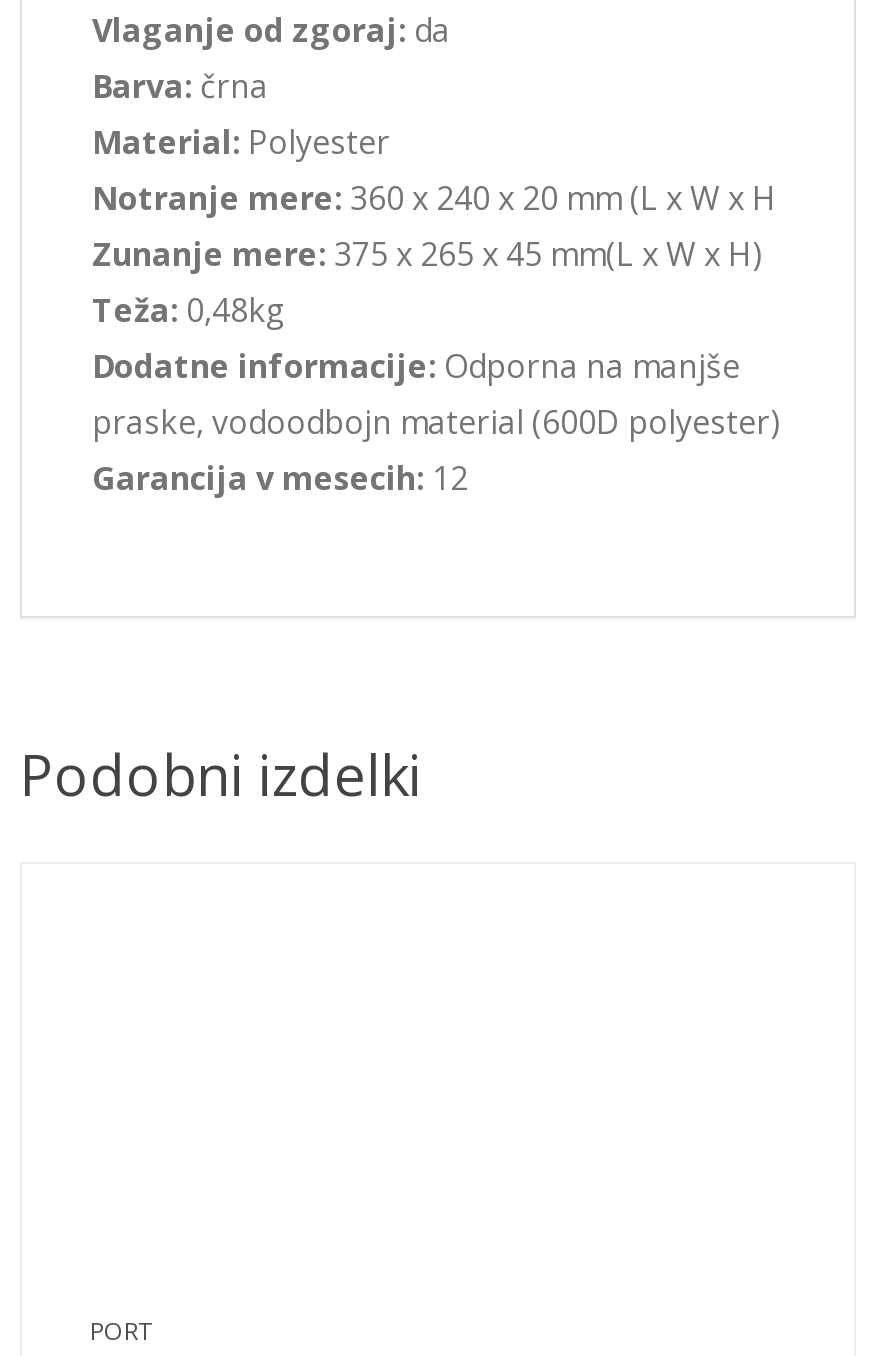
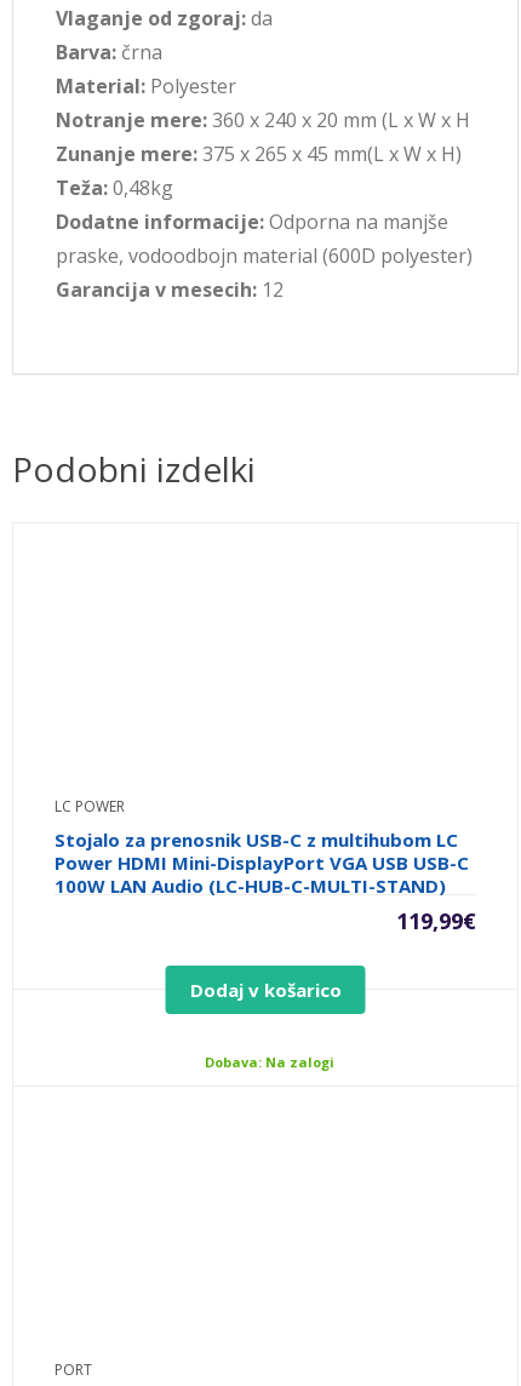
+ LC POWER
+ Stojalo za prenosnik USB-C z multihubom LC
+ Power HDMI Mini-DisplayPort VGA USB USB-C
+ 100W LAN Audio (LC-HUB-C-MULTI-STAND)
+ 119,99€
+ Dodaj v košarico
+ Dobava: Na zalogi
